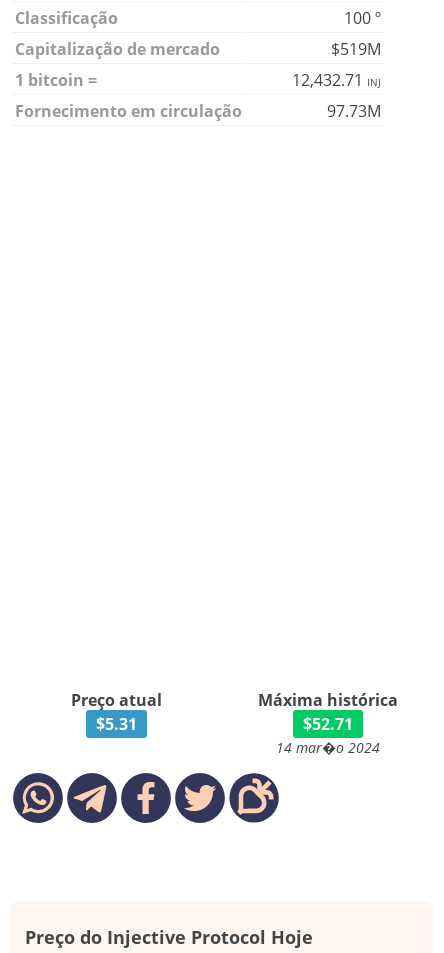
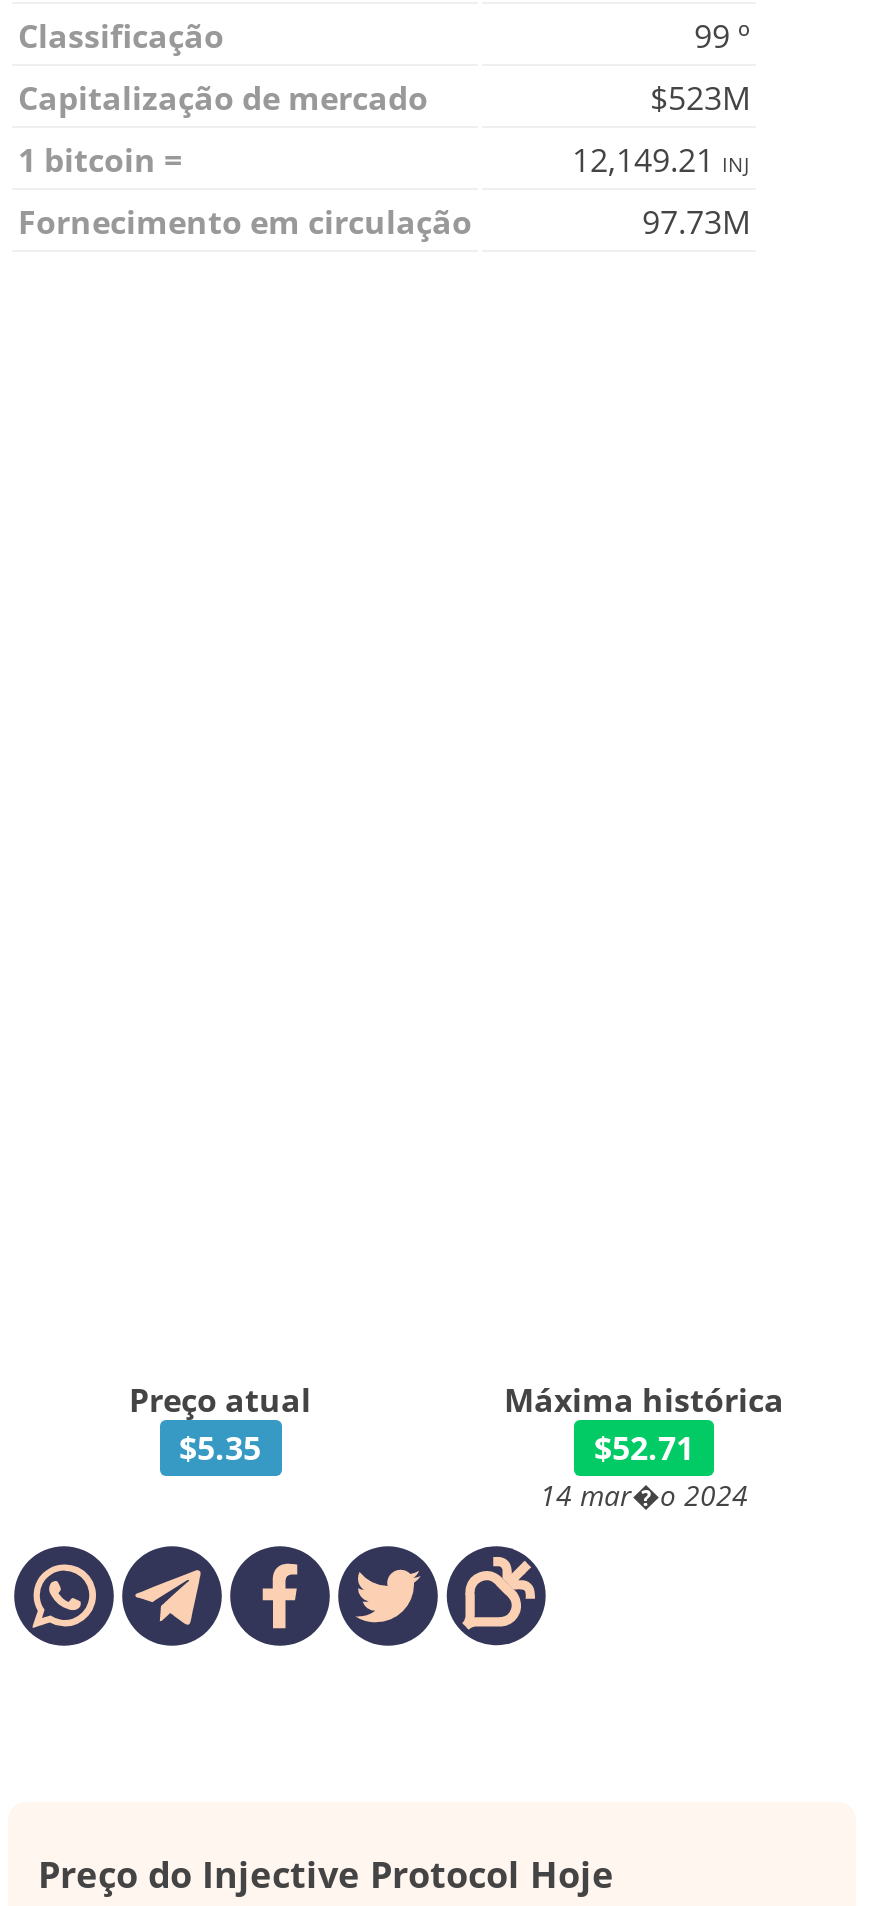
- 100 º
+ 99 º

- $519M
+ $523M

- 12,432.71 INJ
+ 12,149.21 INJ

- $5.31
+ $5.35
